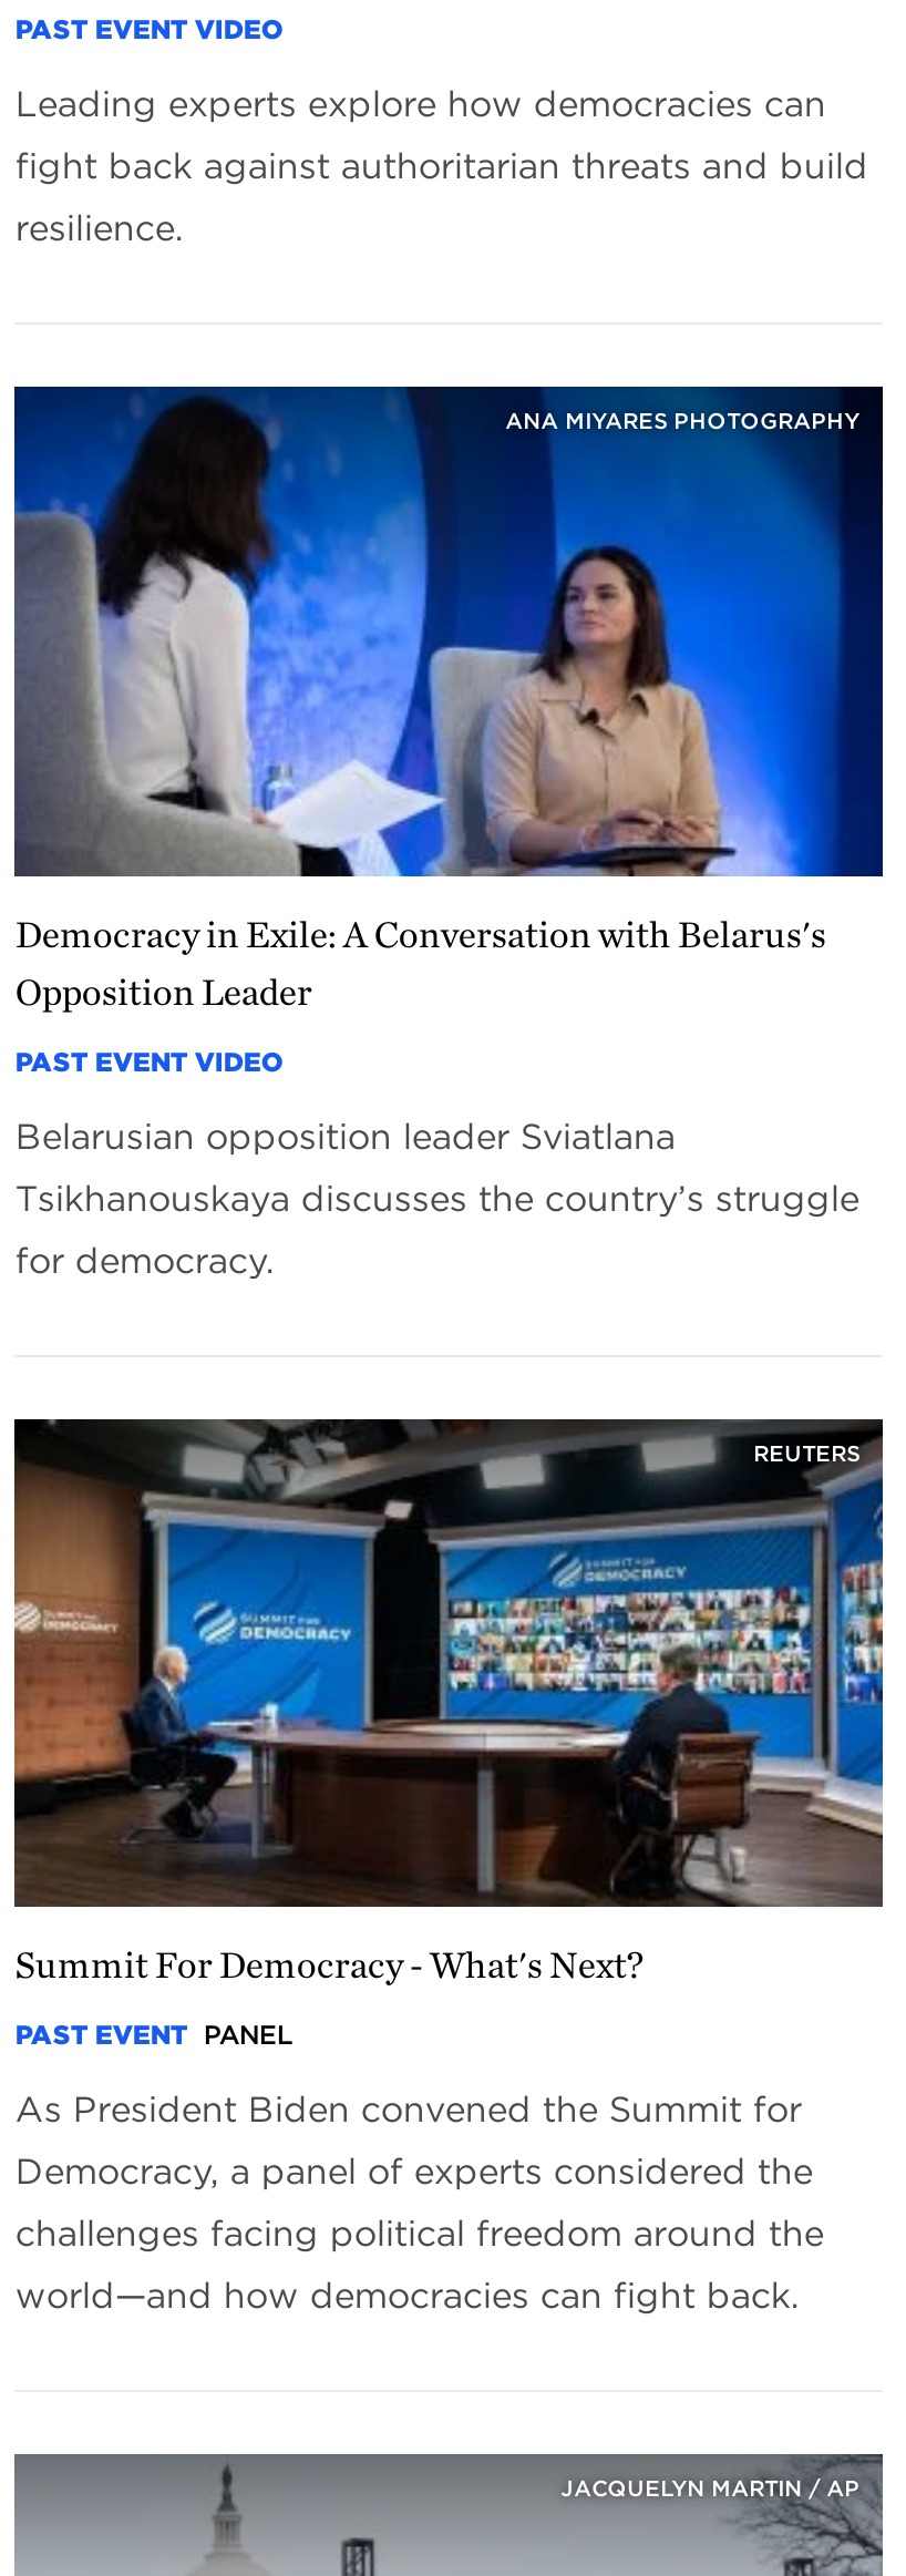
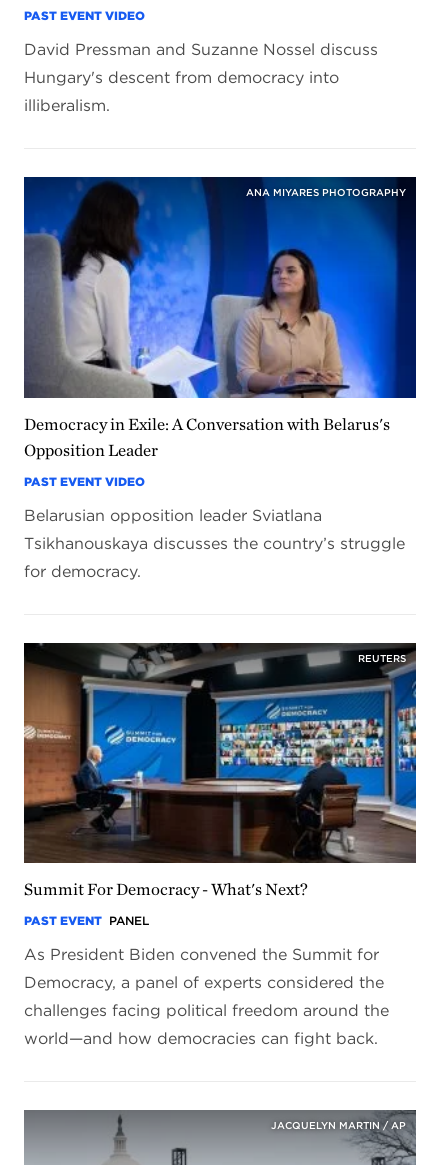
- Leading experts explore how democracies can
+ David Pressman and Suzanne Nossel discuss

- fight back against authoritarian threats and build
+ Hungary's descent from democracy into

- resilience.
+ illiberalism.
